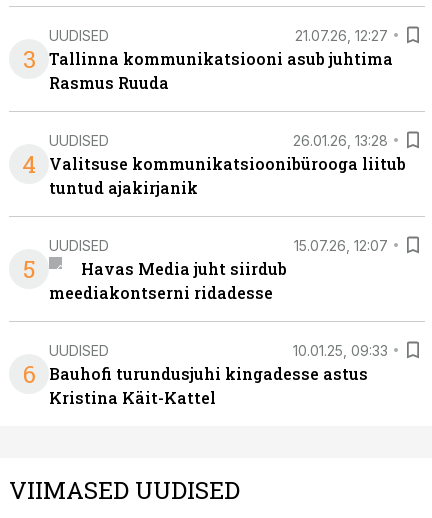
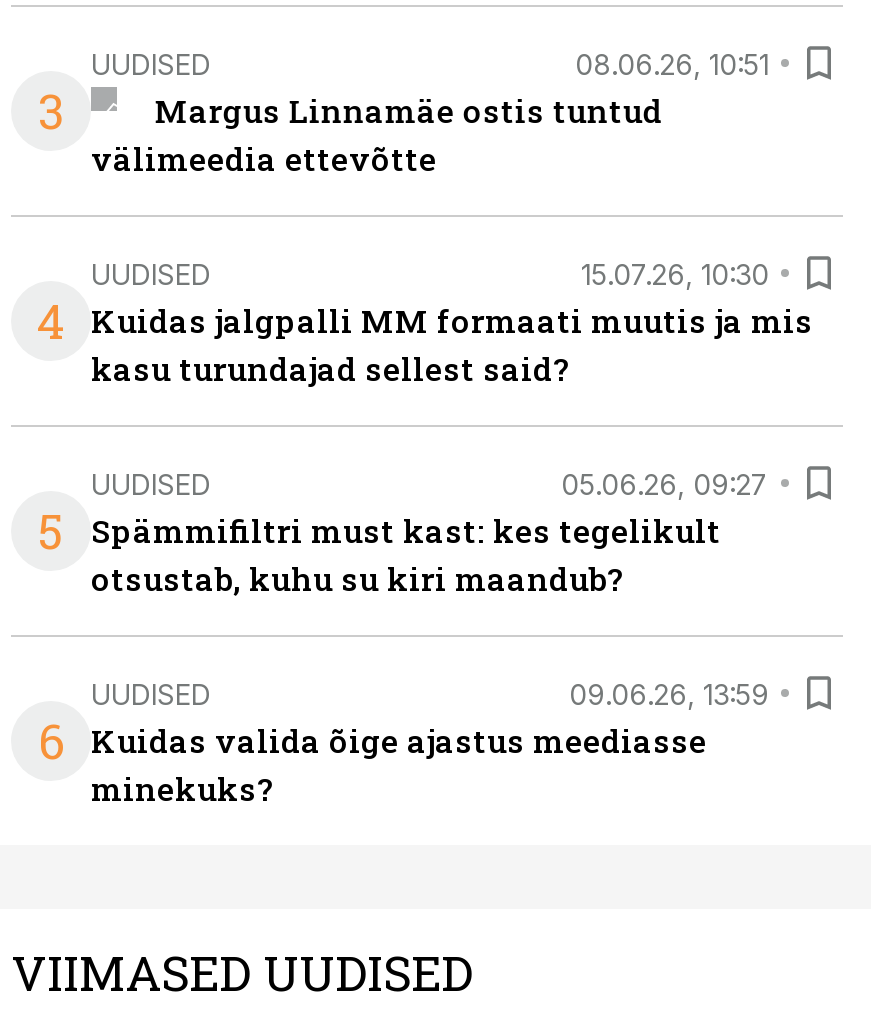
- 21.07.26, 12:27
- Tallinna kommunikatsiooni asub juhtima
- Rasmus Ruuda
+ 08.06.26, 10:51
+ Margus Linnamäe ostis tuntud
+ välimeedia ettevõtte

- 26.01.26, 13:28
- Valitsuse kommunikatsioonibürooga liitub
- tuntud ajakirjanik
+ 15.07.26, 10:30
+ Kuidas jalgpalli MM formaati muutis ja mis
+ kasu turundajad sellest said?

- 15.07.26, 12:07
- Havas Media juht siirdub
- meediakontserni ridadesse
+ 05.06.26, 09:27
+ Spämmifiltri must kast: kes tegelikult
+ otsustab, kuhu su kiri maandub?

- 10.01.25, 09:33
- Bauhofi turundusjuhi kingadesse astus
- Kristina Käit-Kattel
+ 09.06.26, 13:59
+ Kuidas valida õige ajastus meediasse
+ minekuks?
